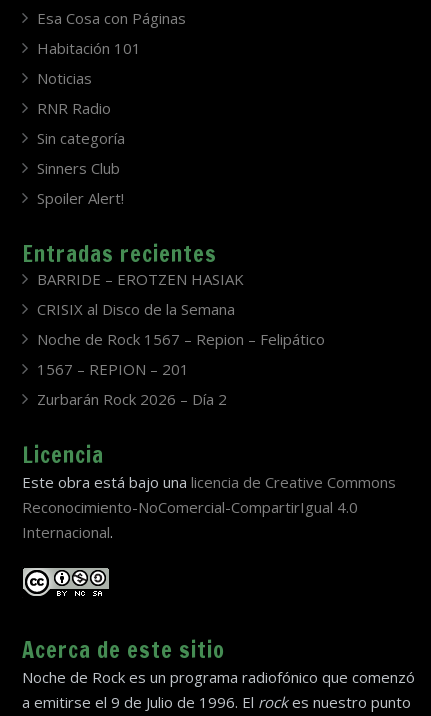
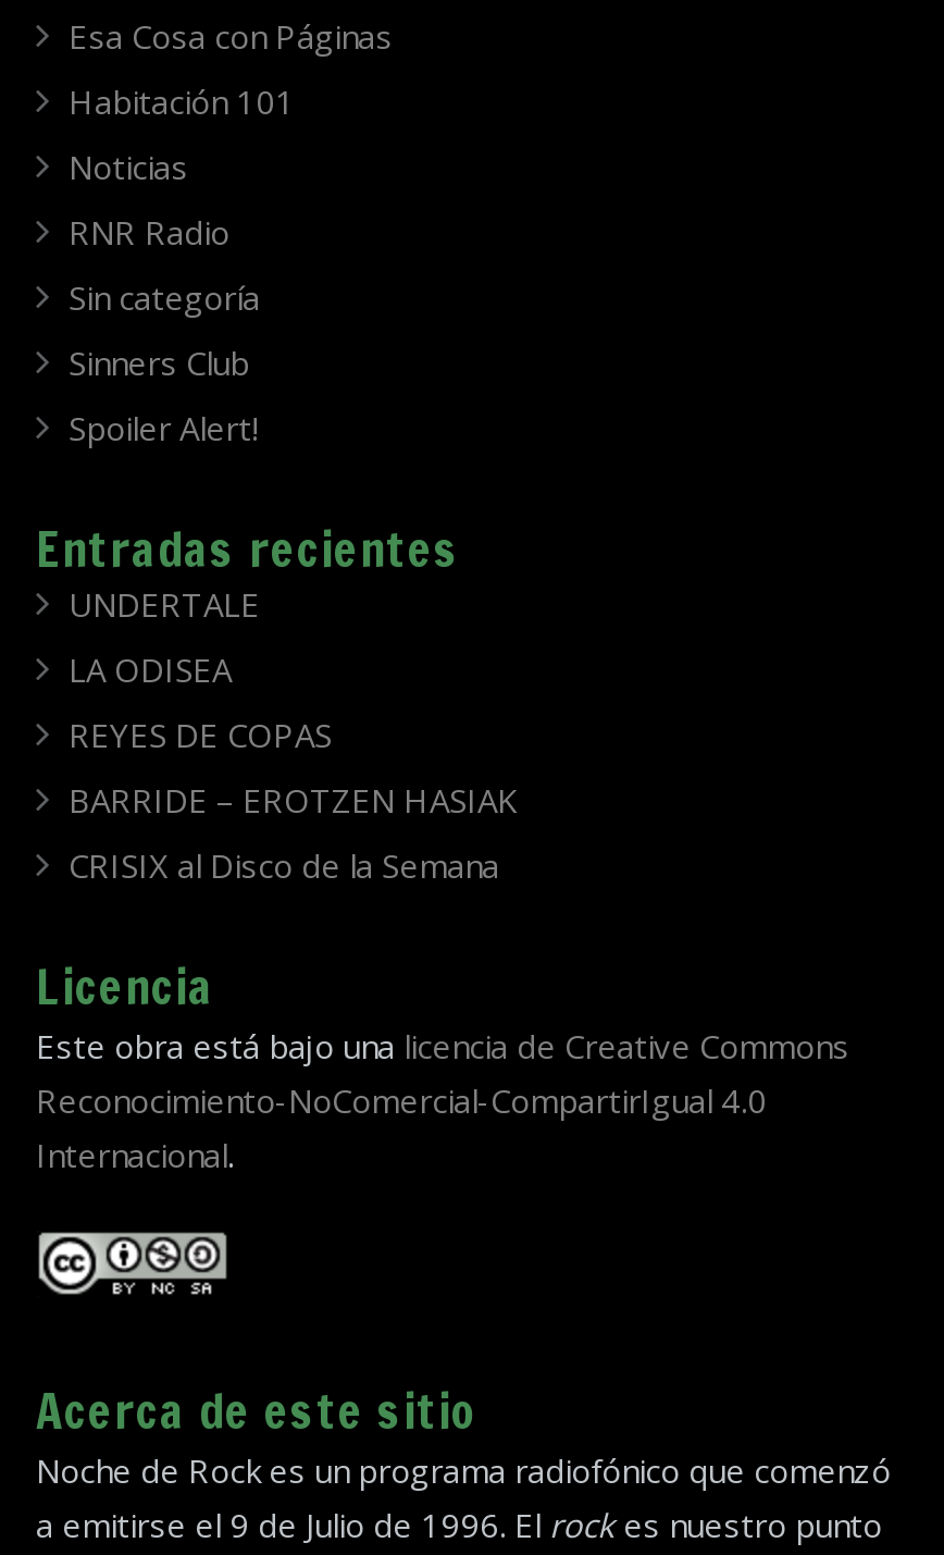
+ UNDERTALE
+ LA ODISEA
+ REYES DE COPAS

moved down: BARRIDE – EROTZEN HASIAK | CRISIX al Disco de la Semana

- Noche de Rock 1567 – Repion – Felipático
- 1567 – REPION – 201
- Zurbarán Rock 2026 – Día 2
